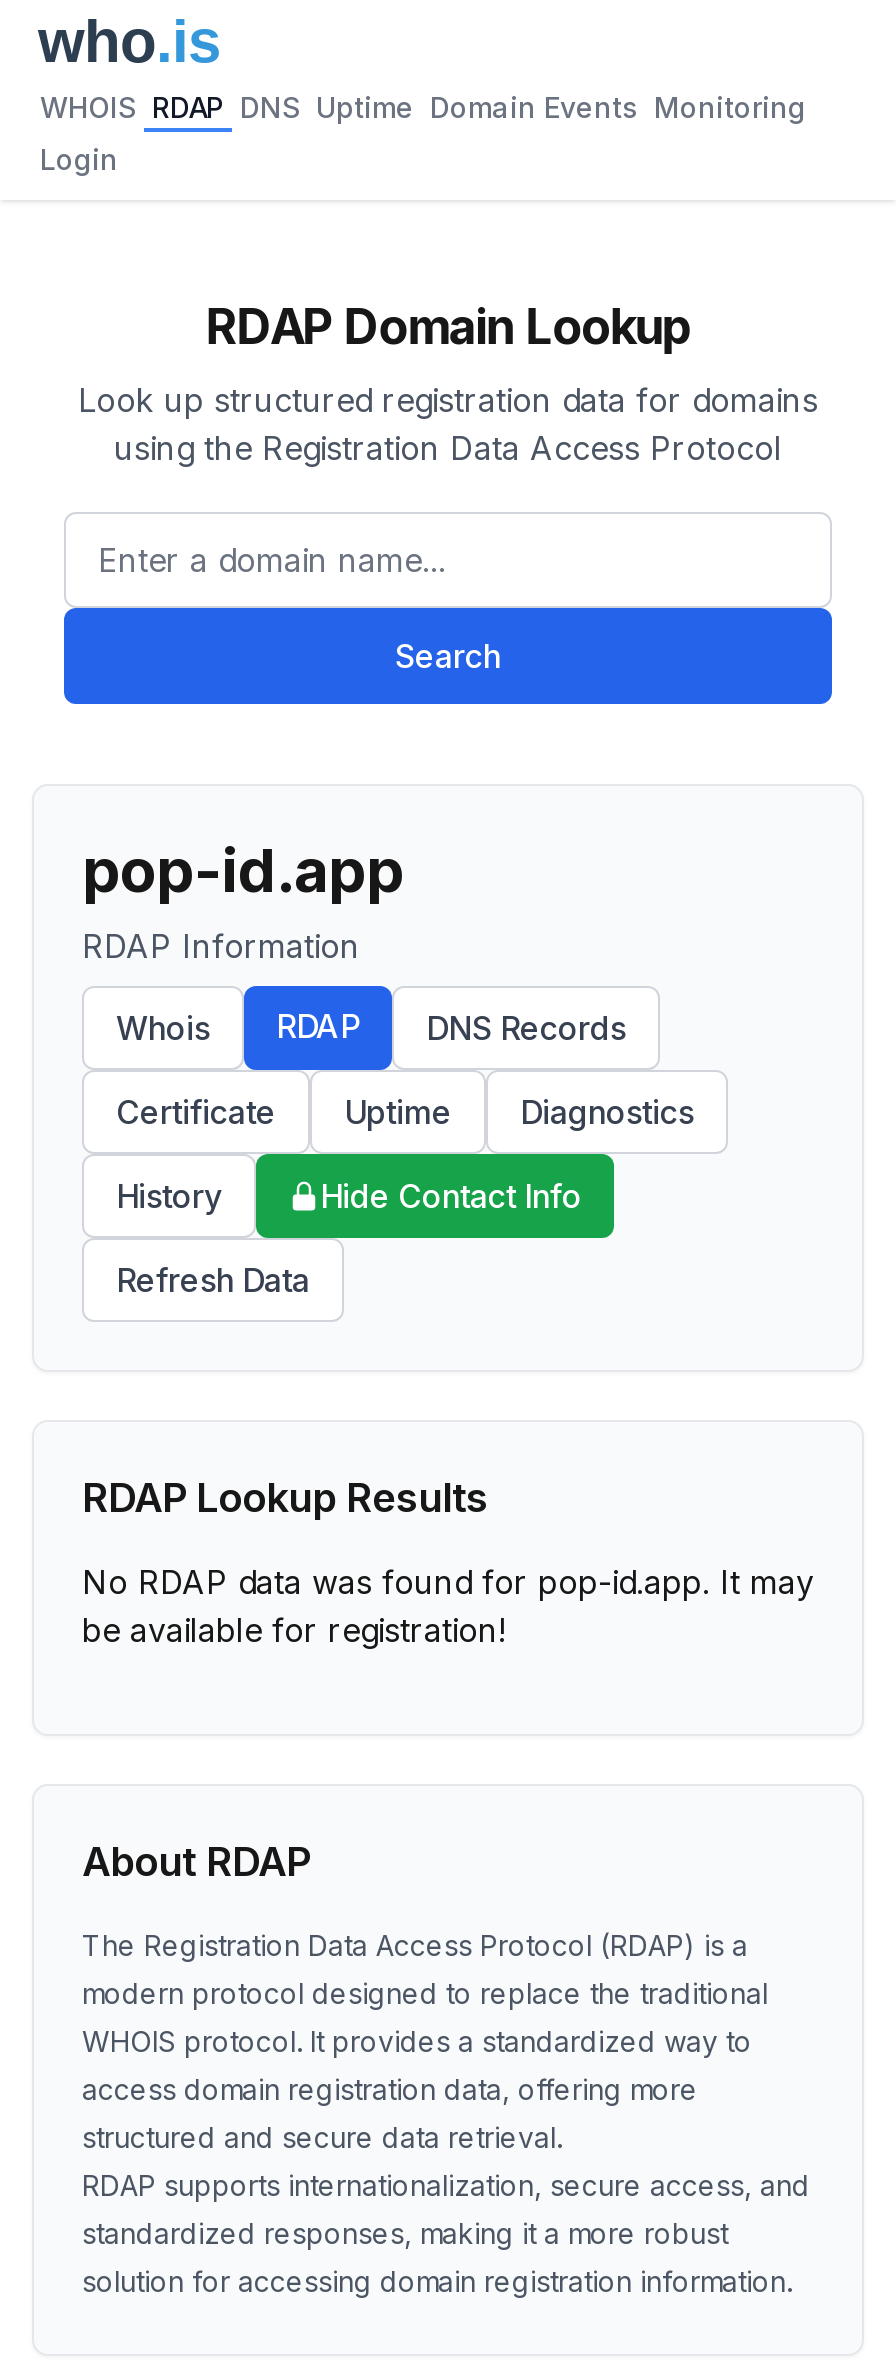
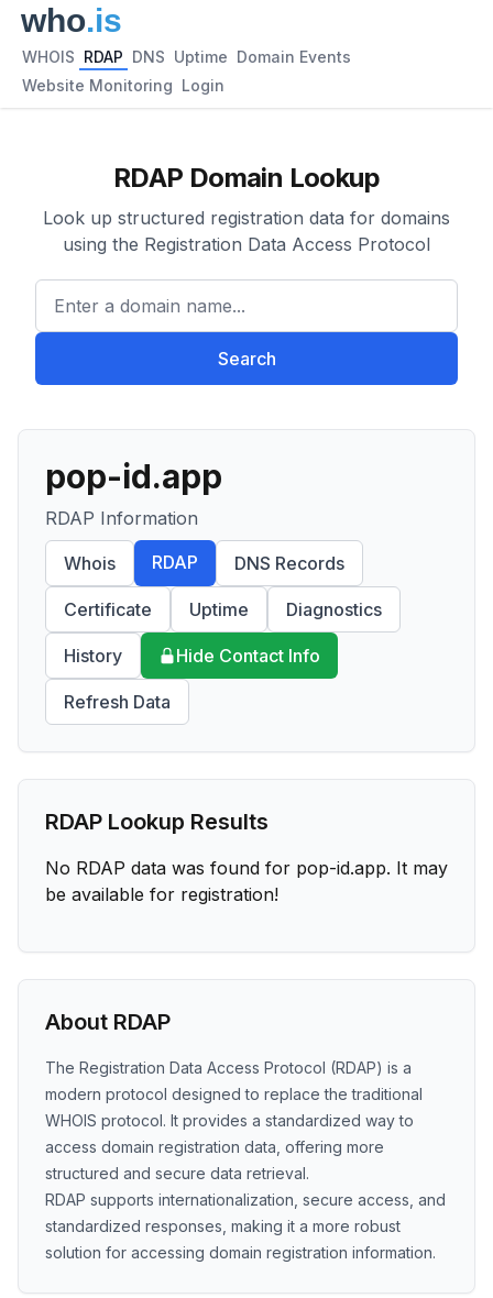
- WHOIS RDAP DNS Uptime Domain Events Monitoring
+ WHOIS RDAP DNS Uptime Domain Events

- Login
+ Website Monitoring Login
